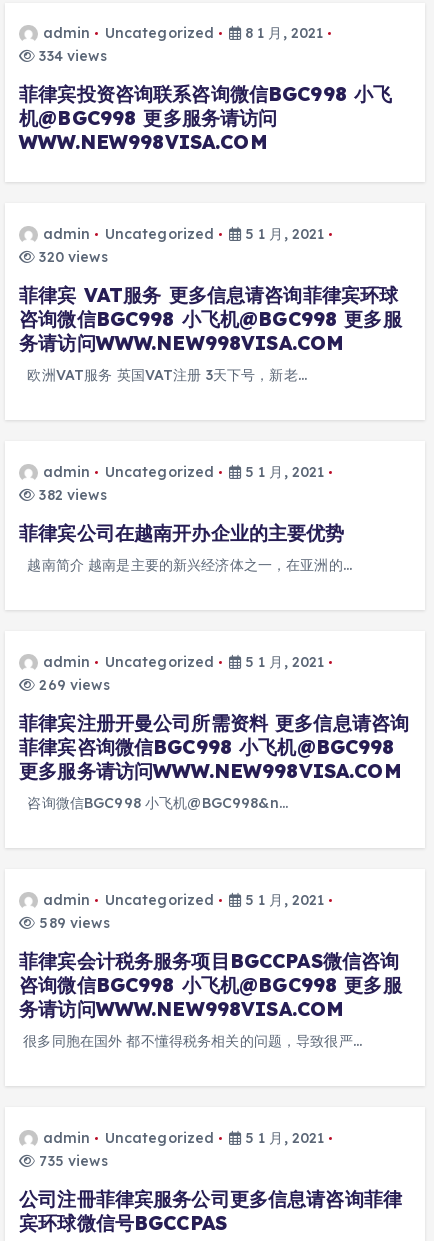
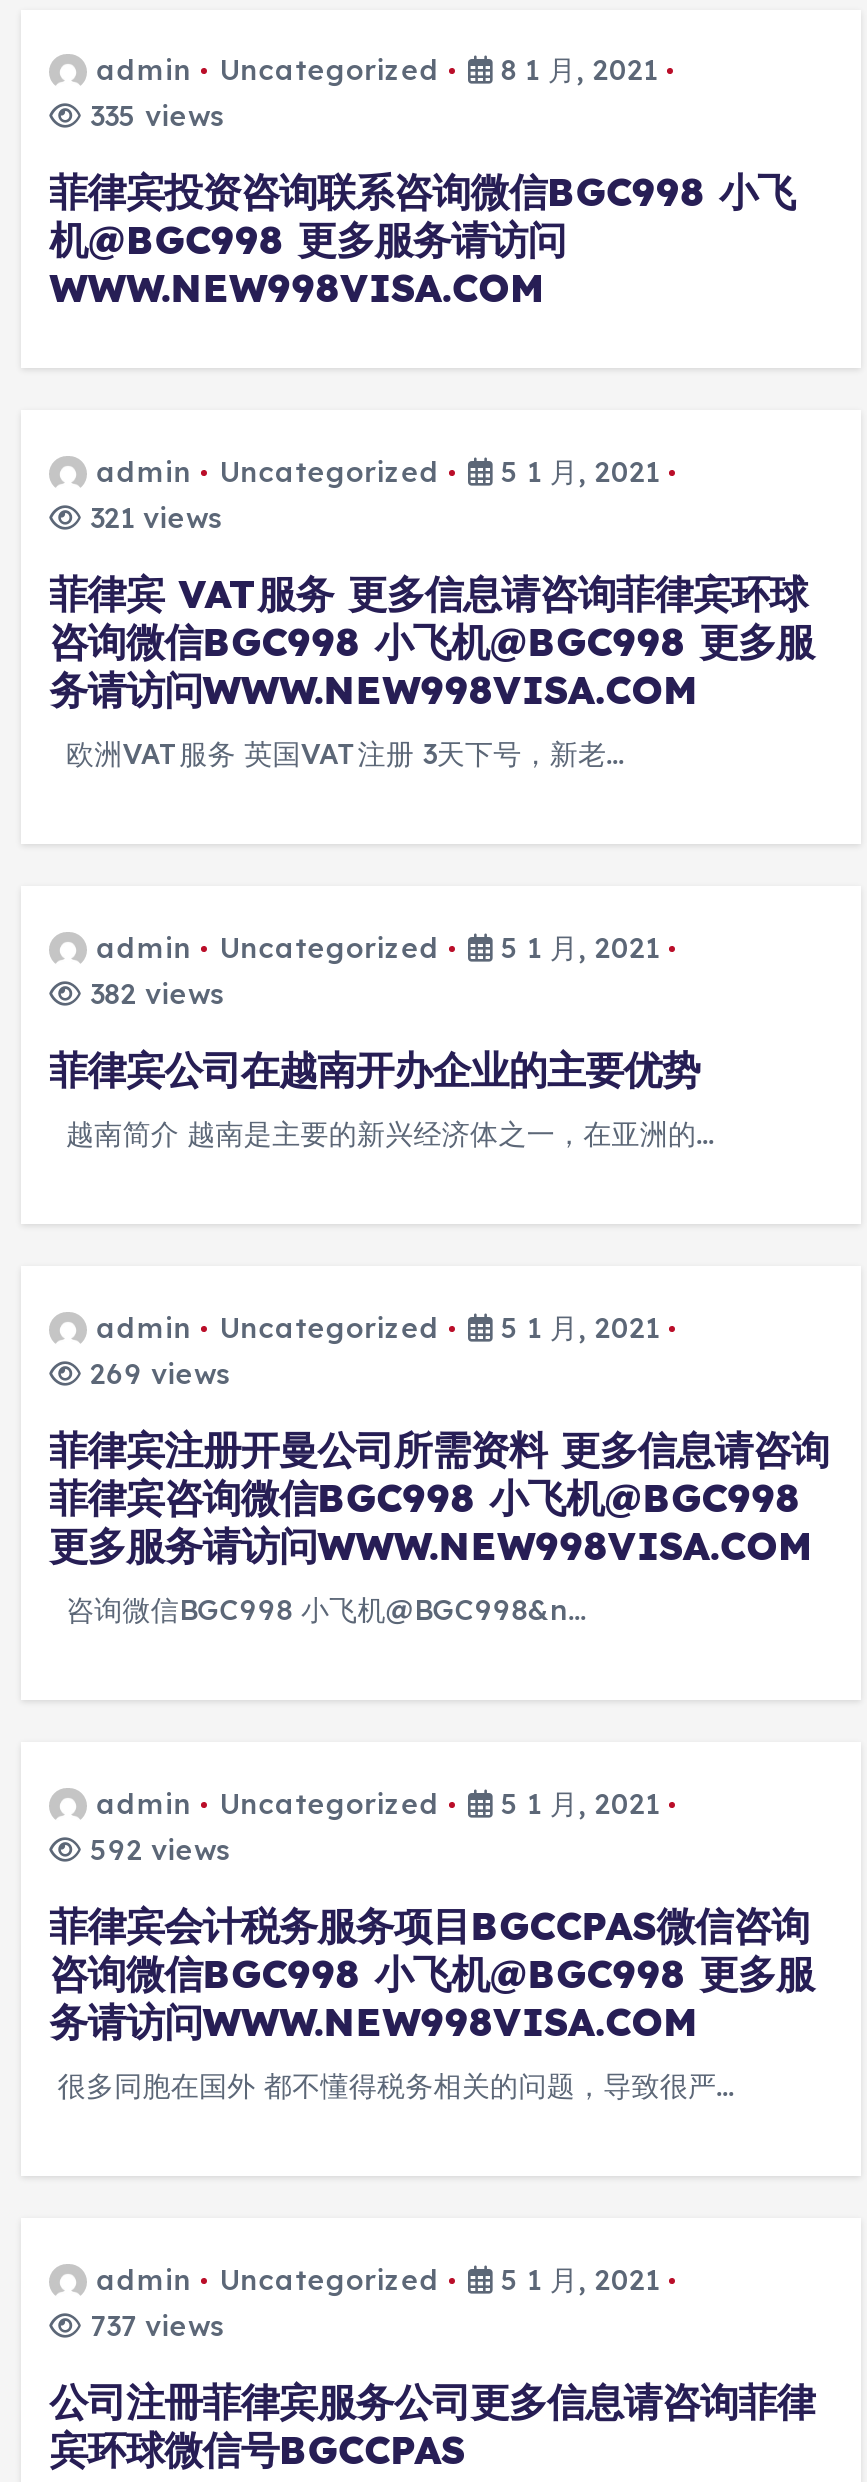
- 334 views
+ 335 views

- 320 views
+ 321 views

- 589 views
+ 592 views

- 735 views
+ 737 views
